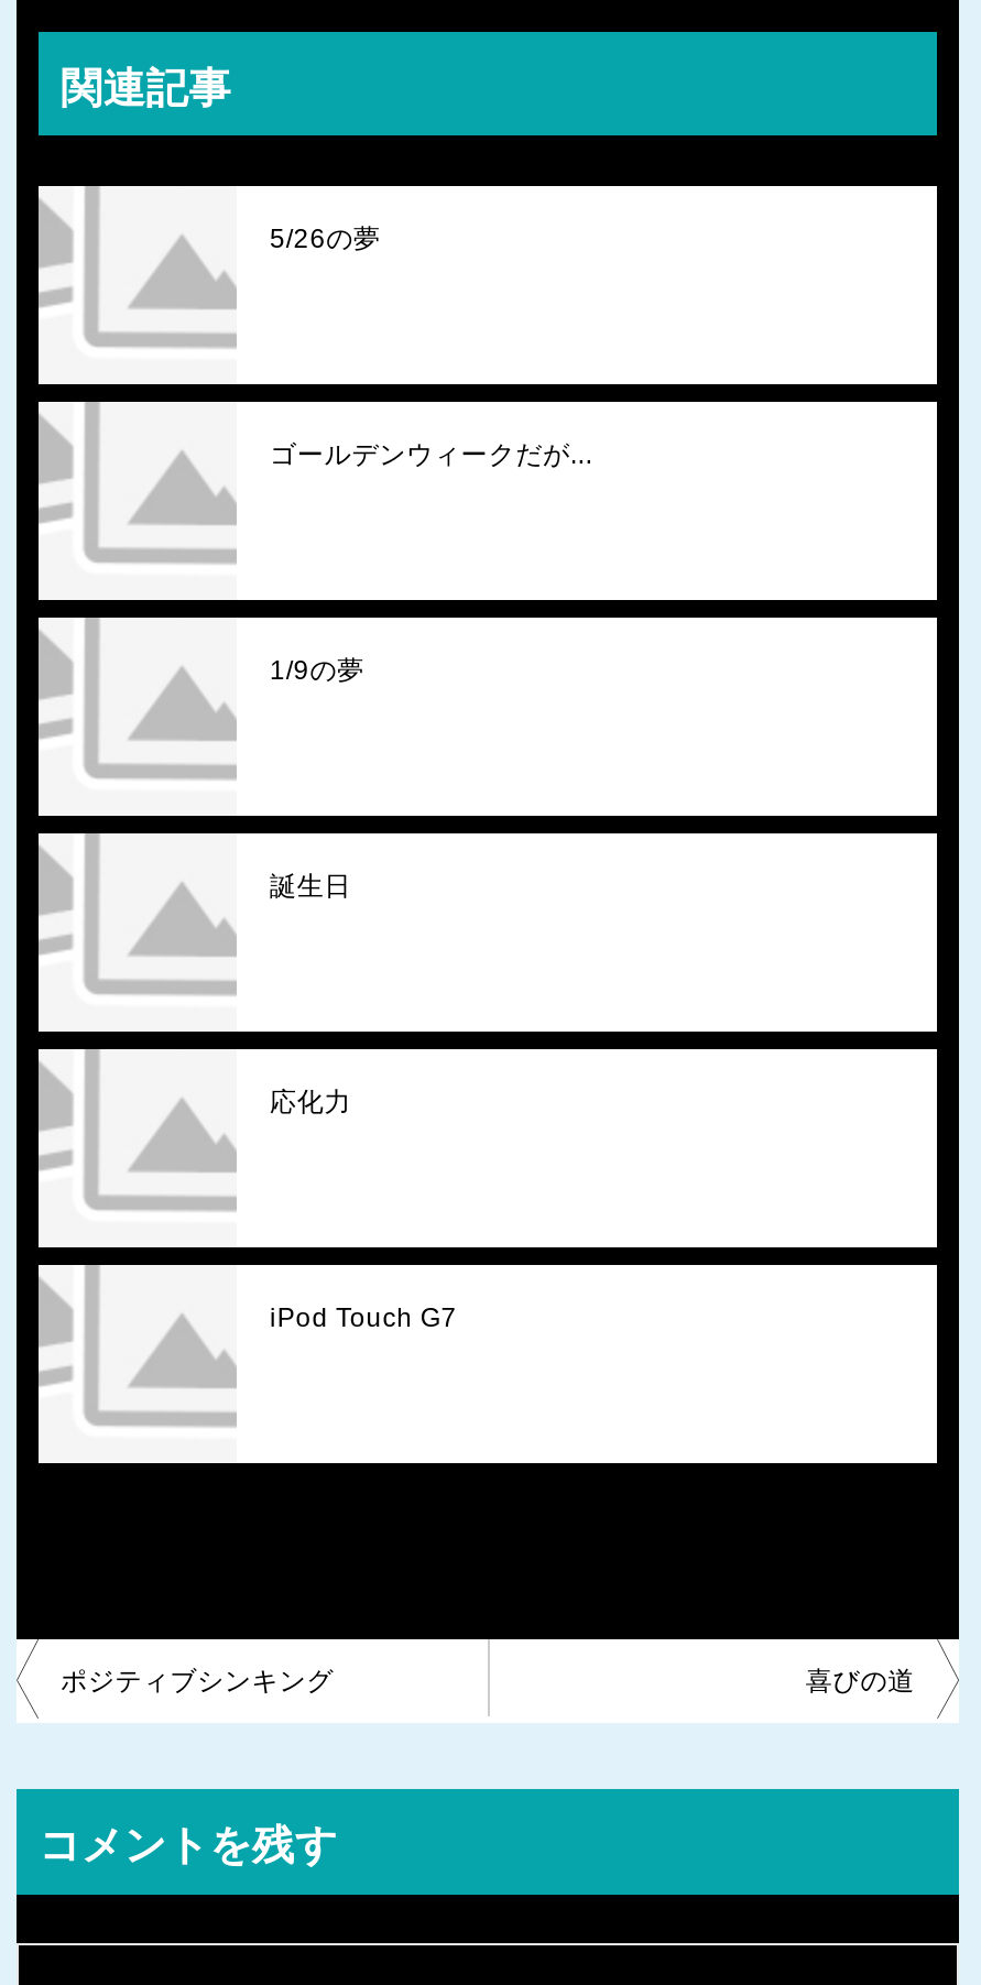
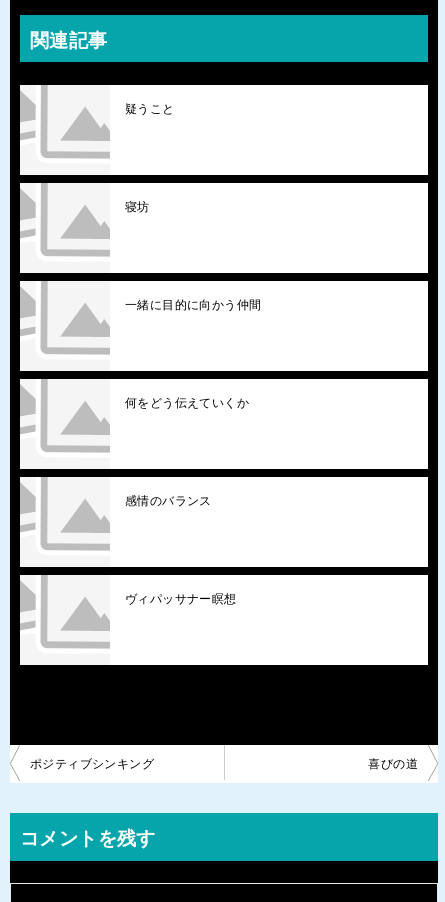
- 5/26の夢
+ 疑うこと

- ゴールデンウィークだが...
+ 寝坊

- 1/9の夢
+ 一緒に目的に向かう仲間

- 誕生日
+ 何をどう伝えていくか

- 応化力
+ 感情のバランス

- iPod Touch G7
+ ヴィパッサナー瞑想
